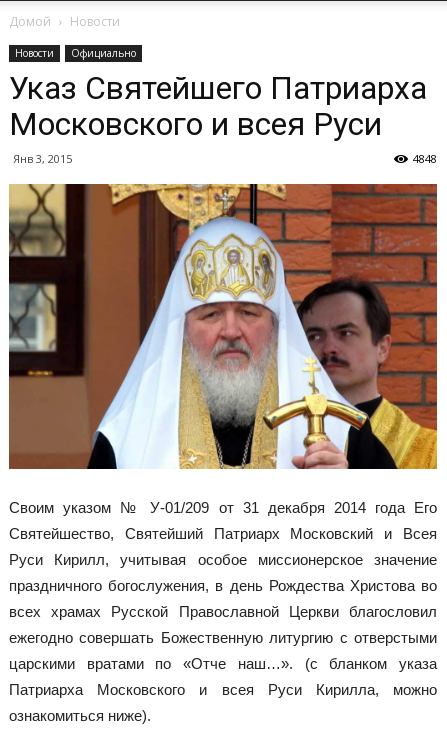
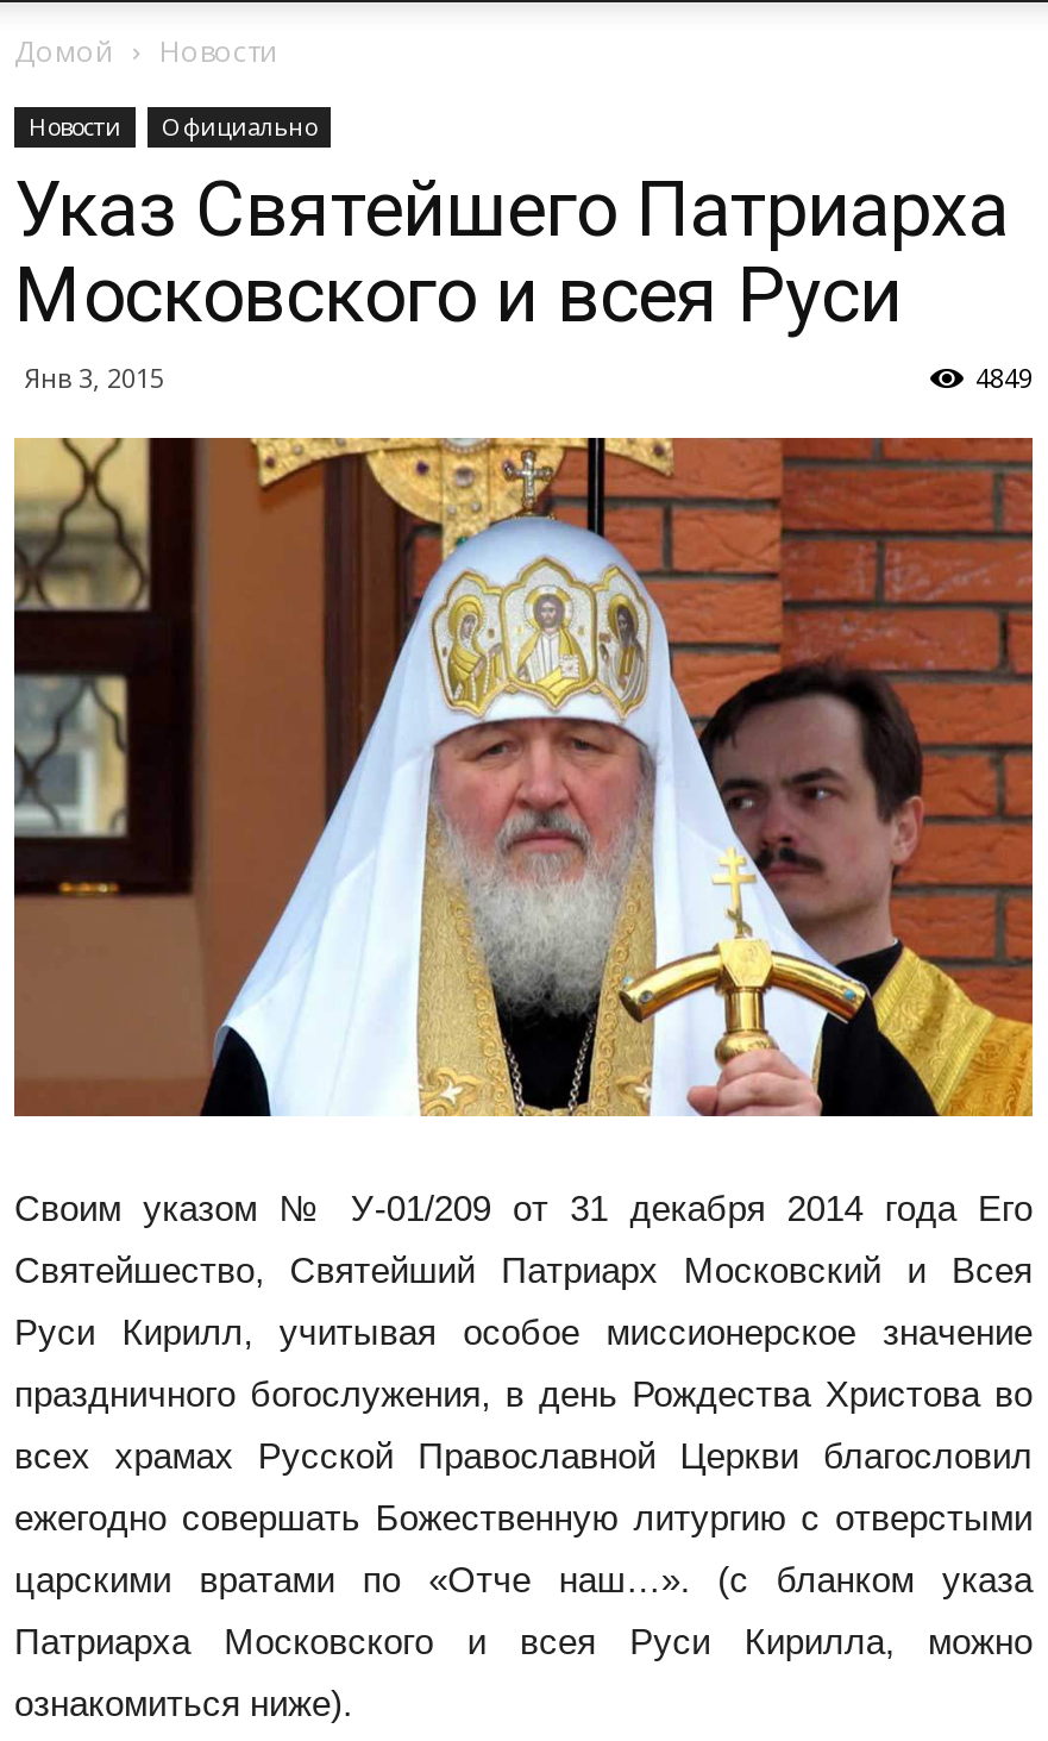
- 4848
+ 4849
